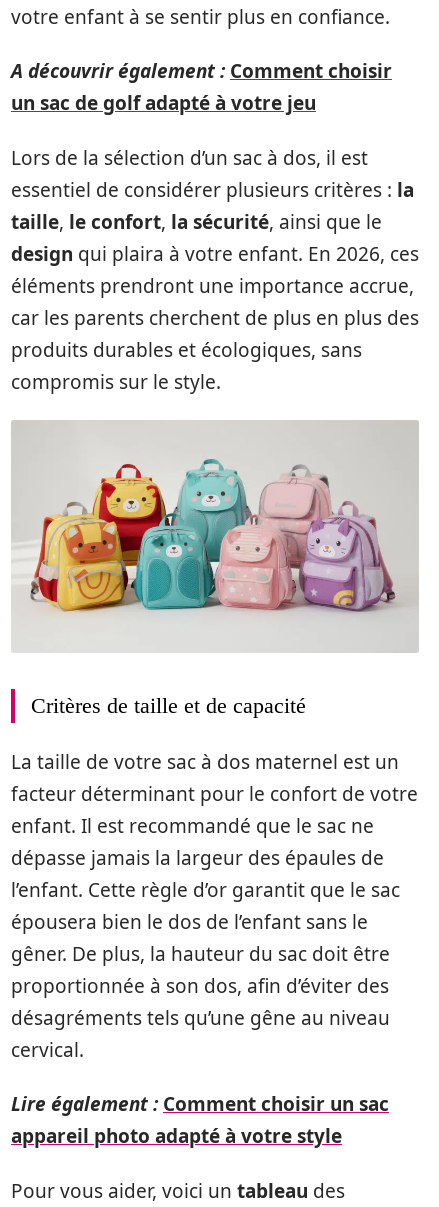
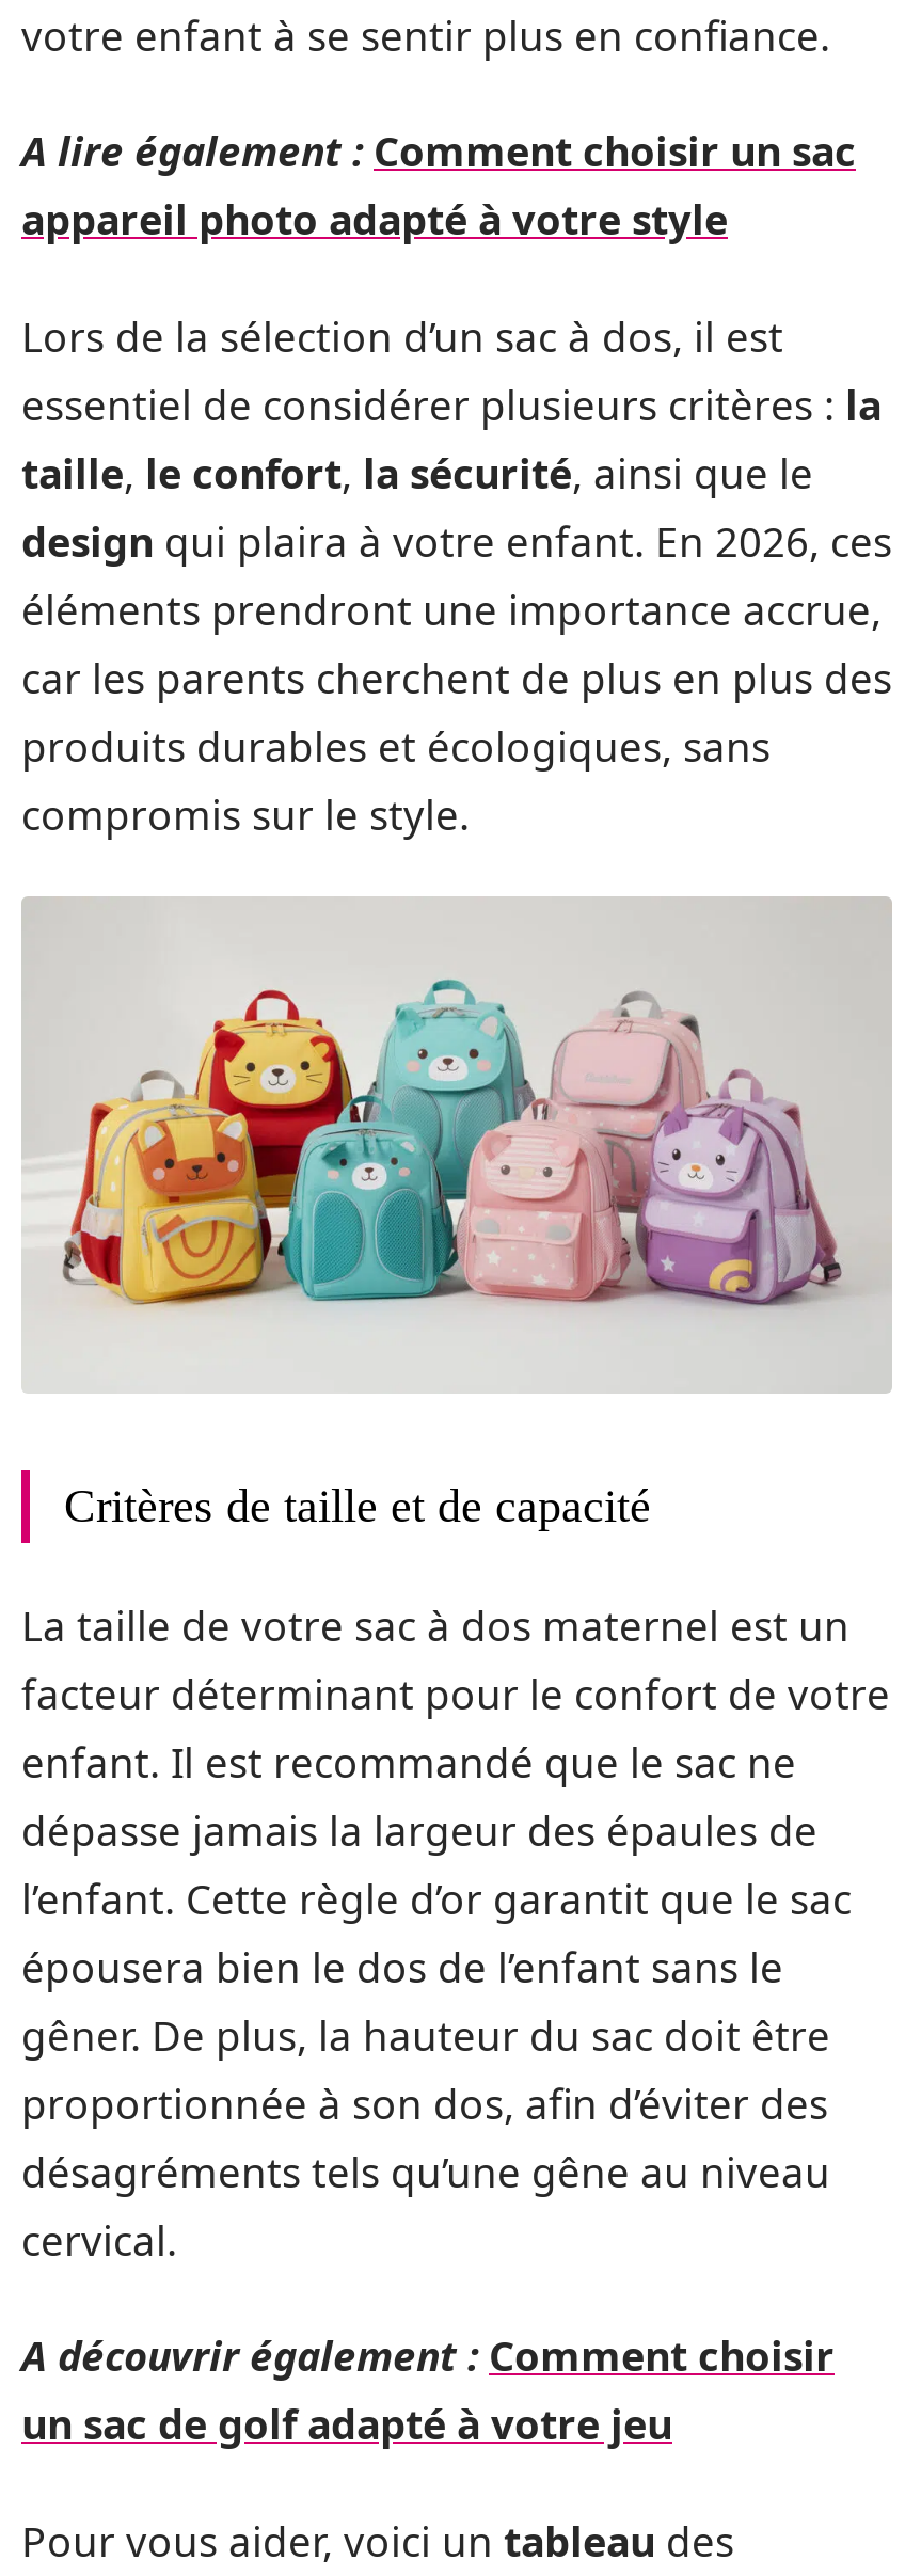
+ A lire également : Comment choisir un sac

moved down: A découvrir également : Comment choisir | un sac de golf adapté à votre jeu

- Lire également : Comment choisir un sac

moved up: appareil photo adapté à votre style
